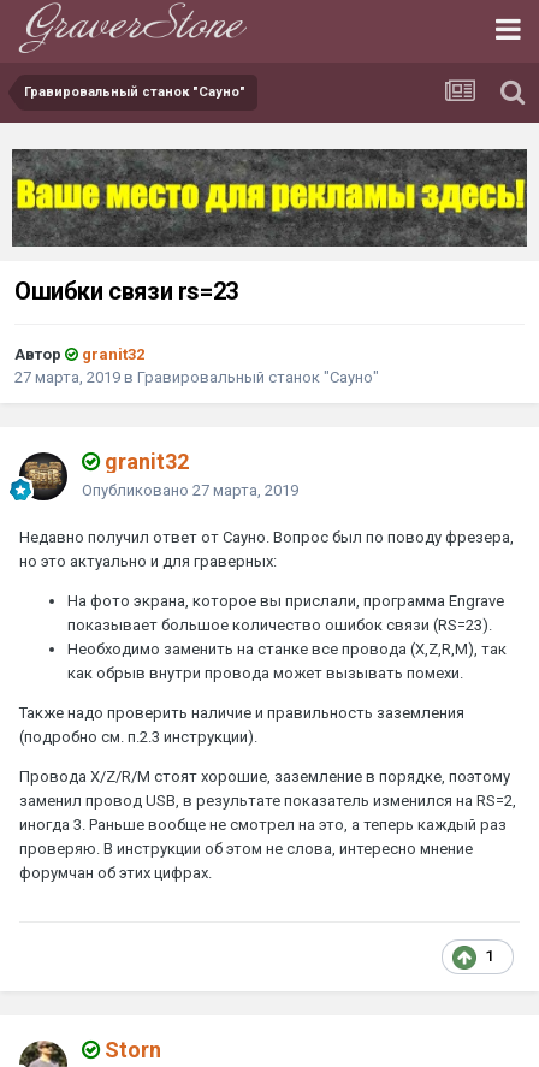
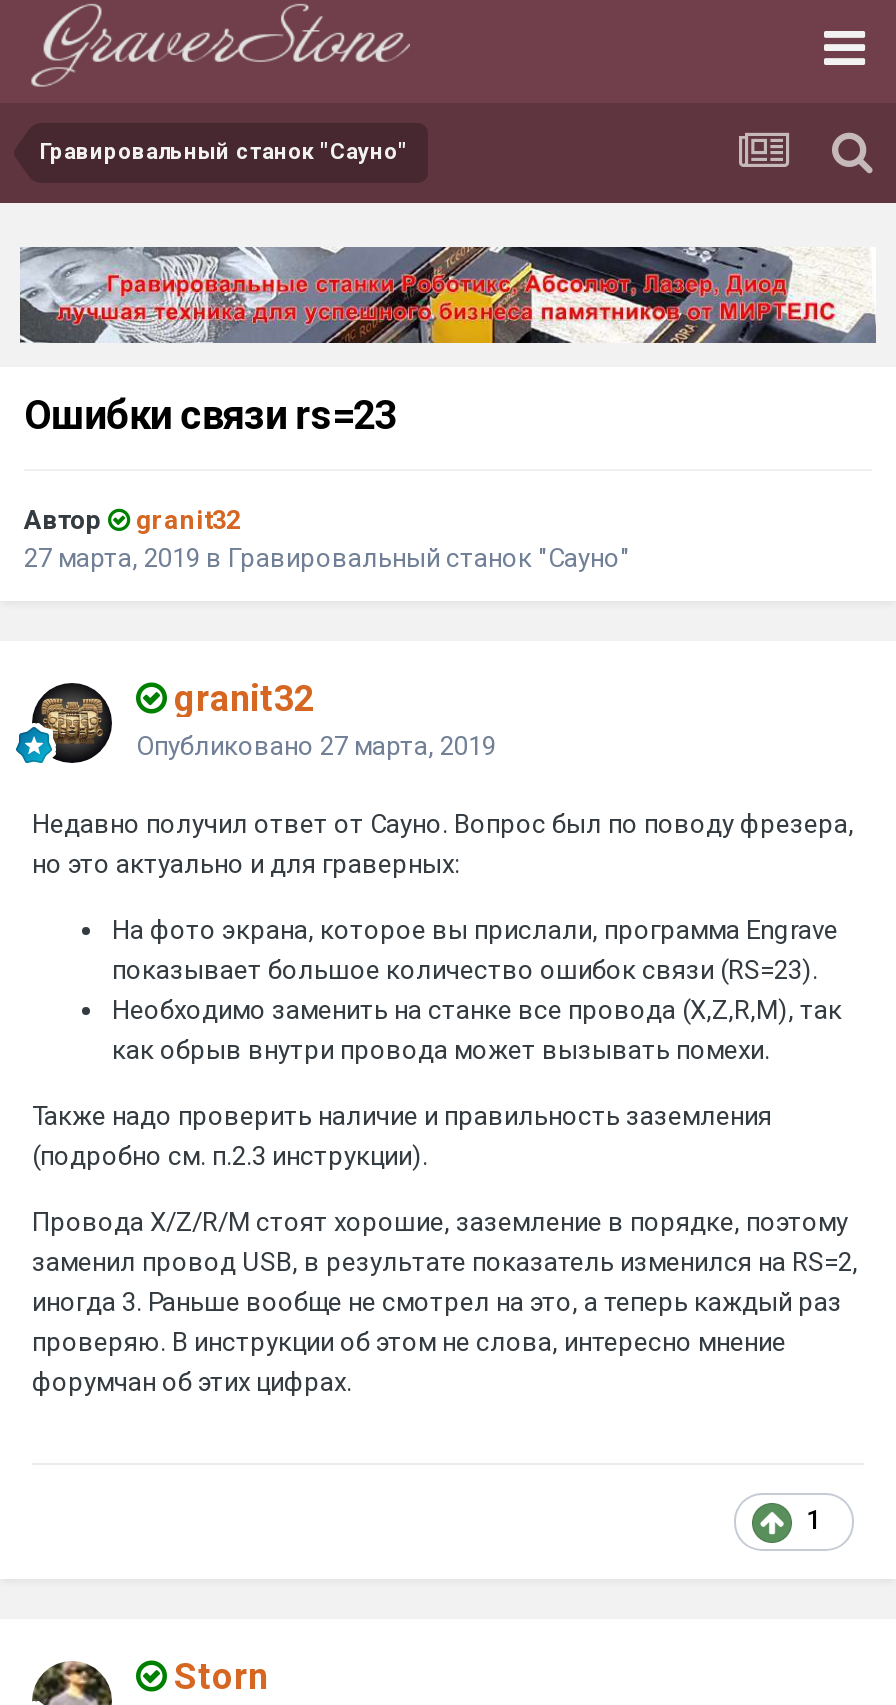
- [image]
+ [image]
